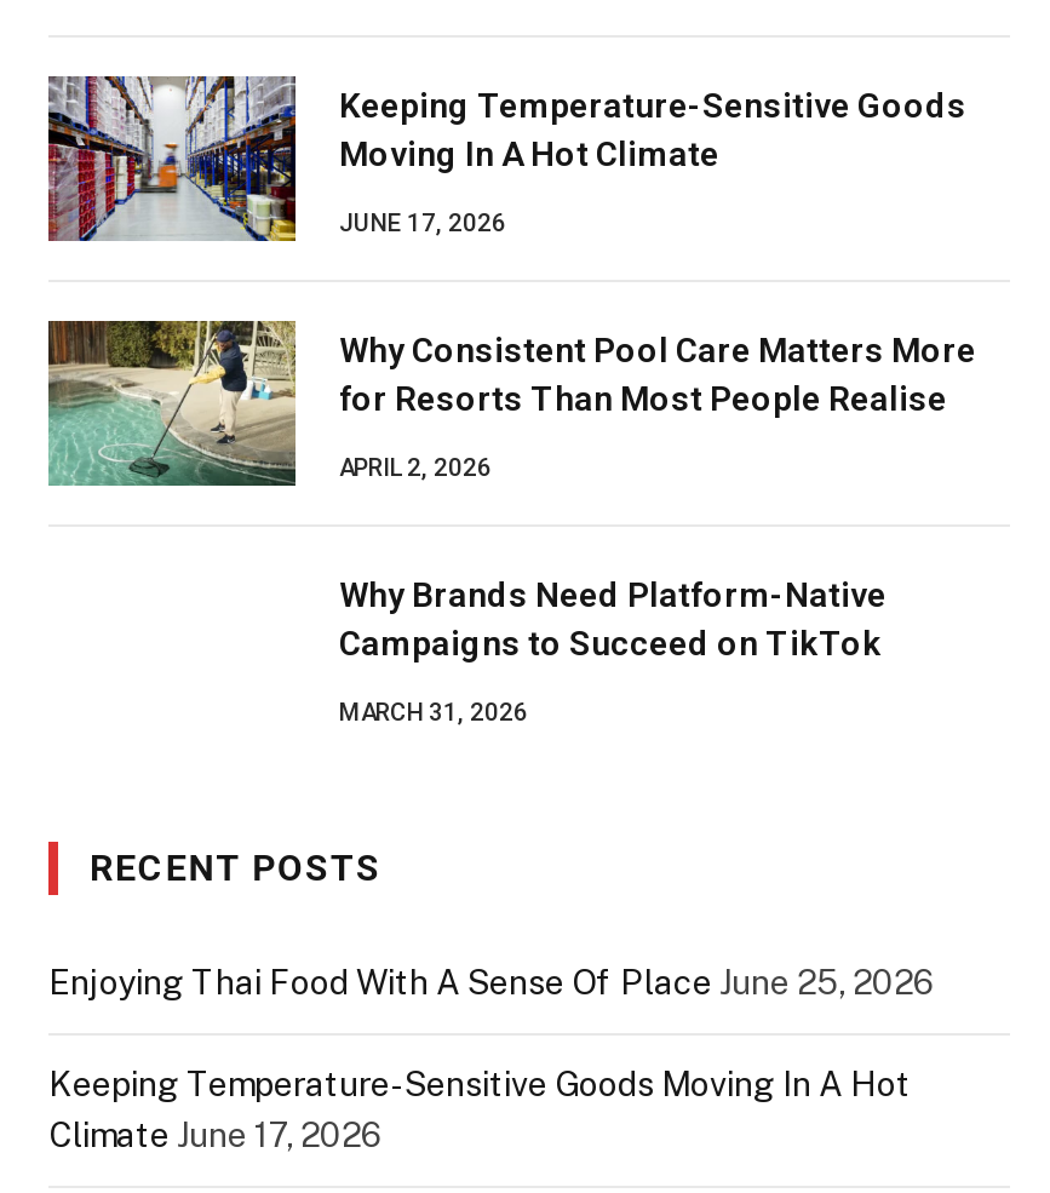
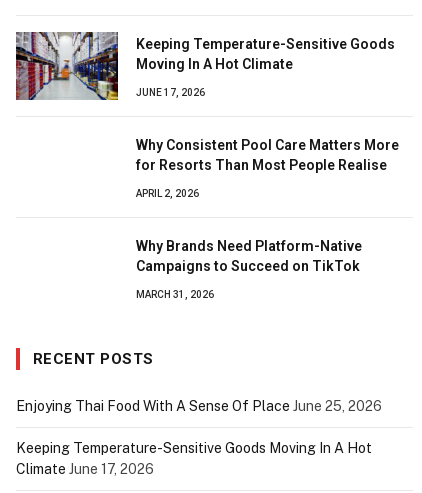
- [image]
